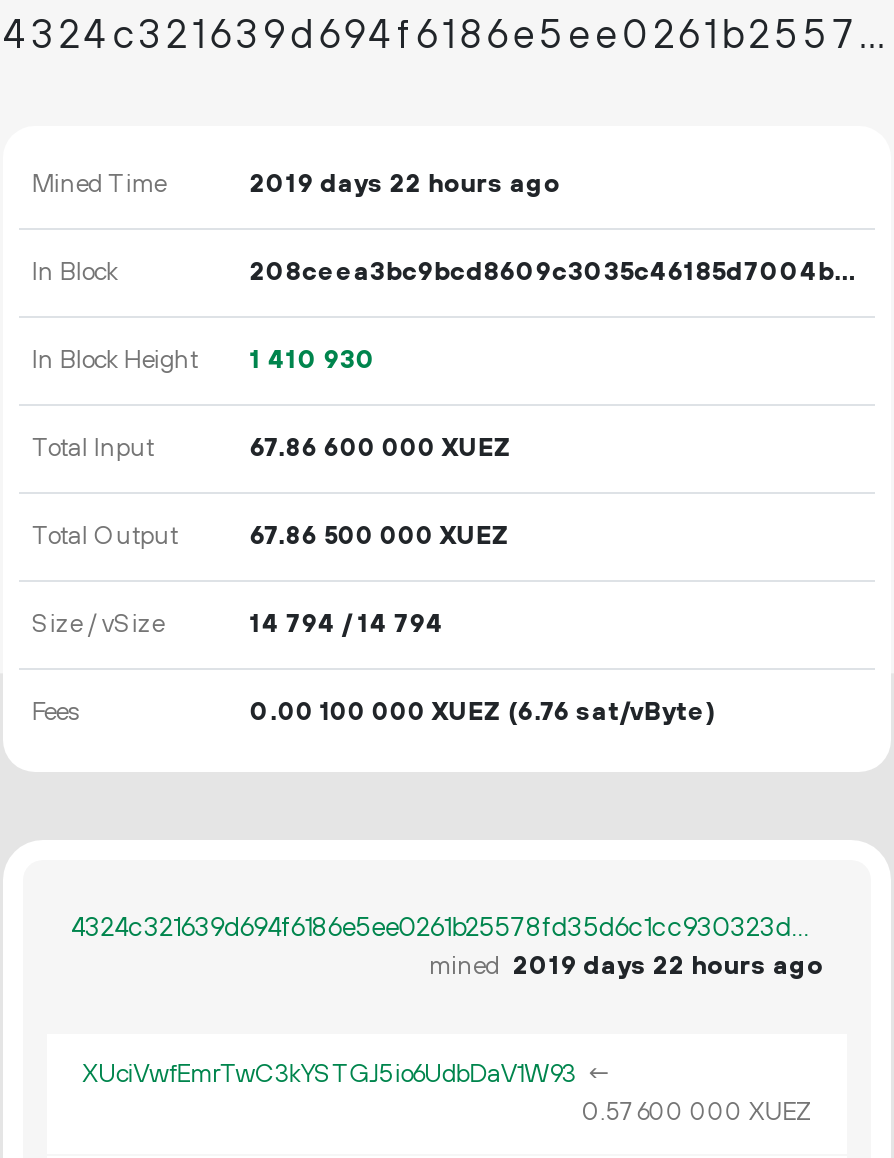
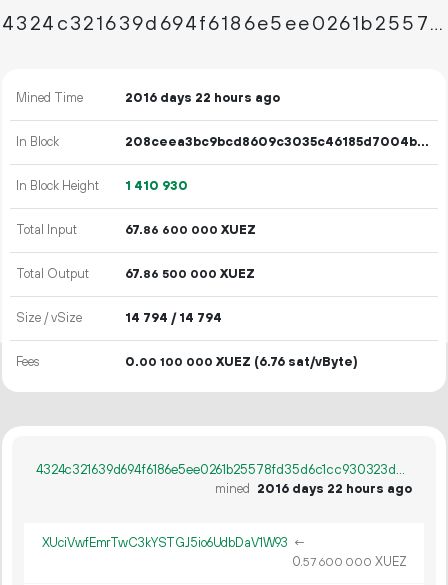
- 2019 days 22 hours ago
+ 2016 days 22 hours ago

- mined 2019 days 22 hours ago
+ mined 2016 days 22 hours ago
